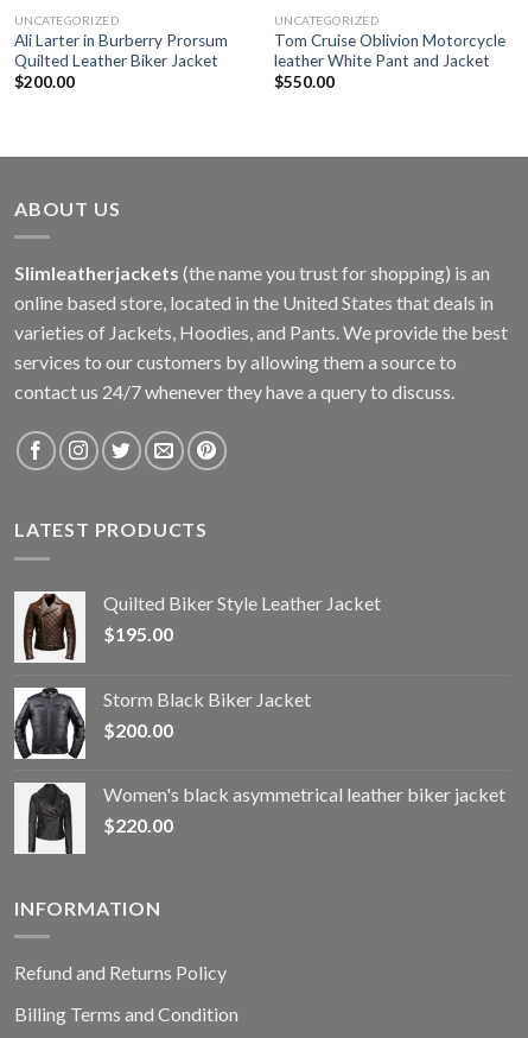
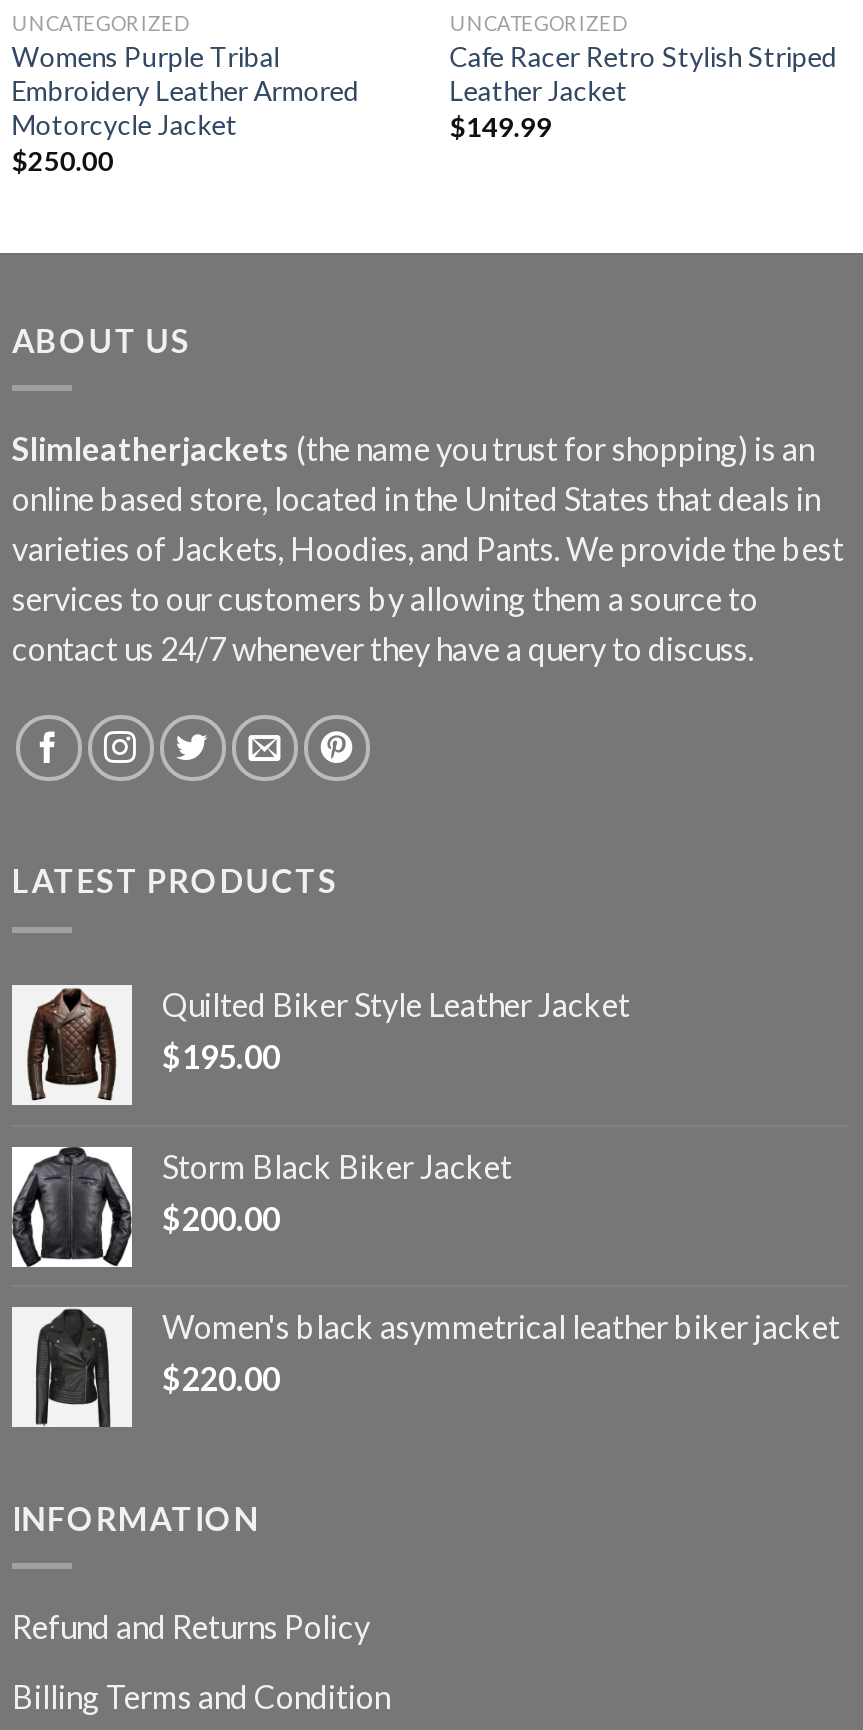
- Ali Larter in Burberry Prorsum
- Quilted Leather Biker Jacket
- $200.00
+ Womens Purple Tribal
+ Embroidery Leather Armored
+ Motorcycle Jacket
+ $250.00

- Tom Cruise Oblivion Motorcycle
- leather White Pant and Jacket
- $550.00
+ Cafe Racer Retro Stylish Striped
+ Leather Jacket
+ $149.99
